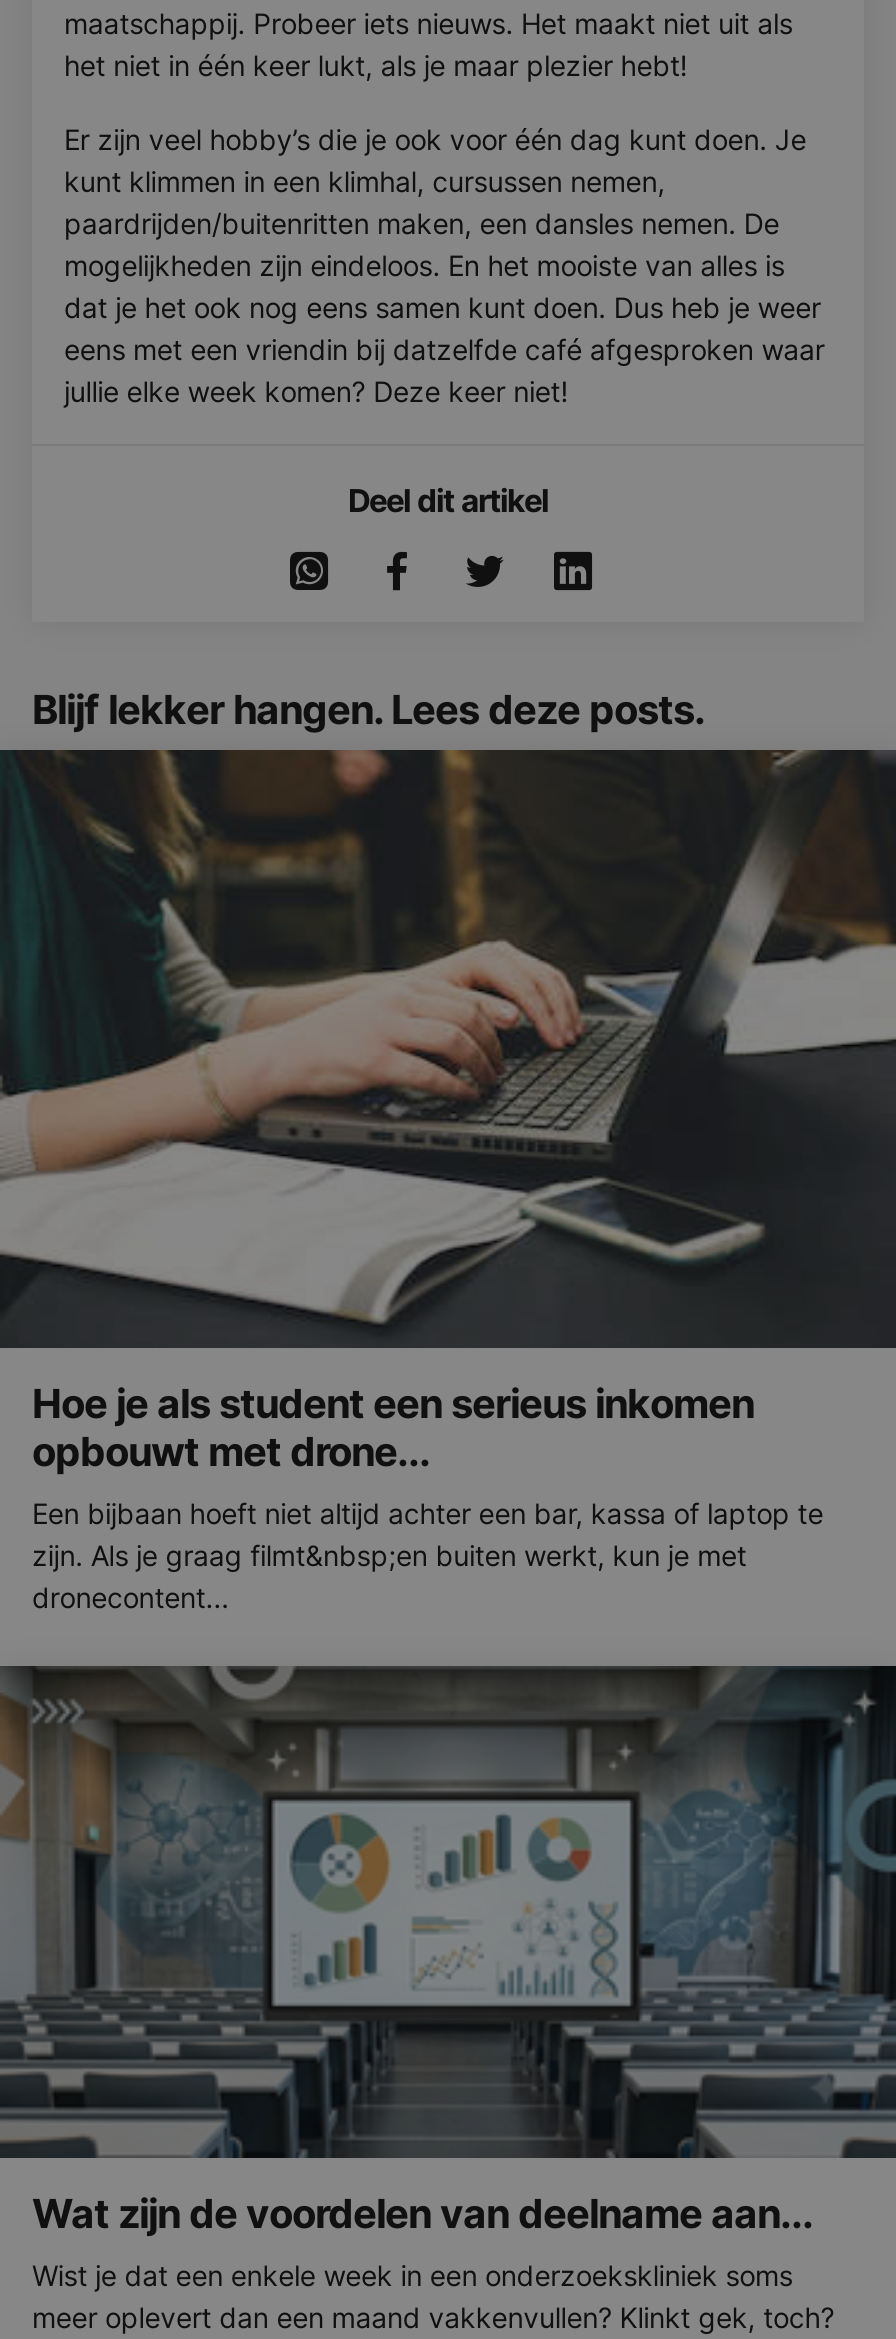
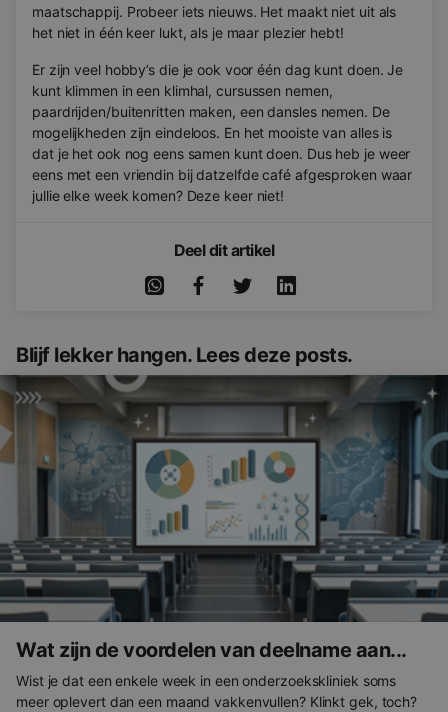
- [image]
- Hoe je als student een serieus inkomen
- opbouwt met drone...
- Een bijbaan hoeft niet altijd achter een bar, kassa of laptop te
- zijn. Als je graag filmt&nbsp;en buiten werkt, kun je met
- dronecontent...
